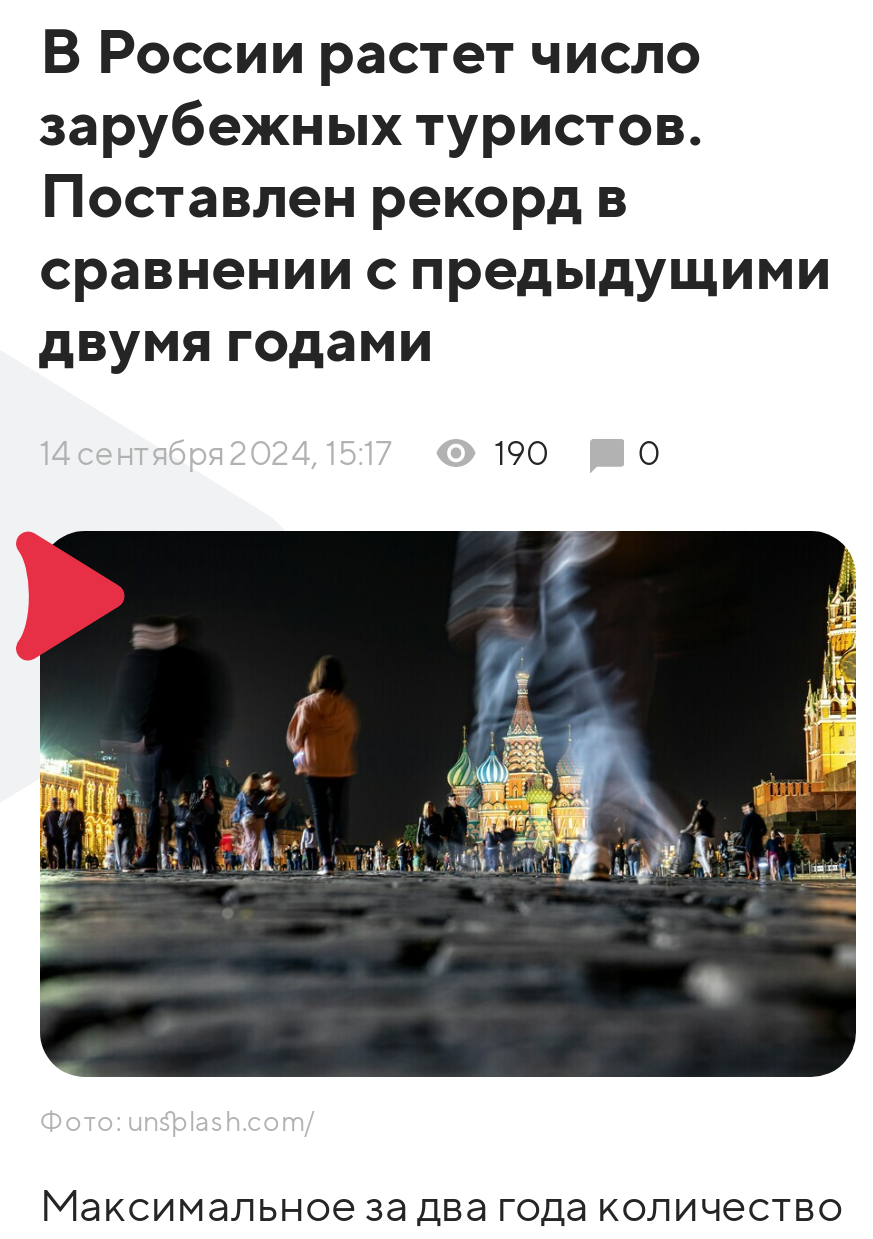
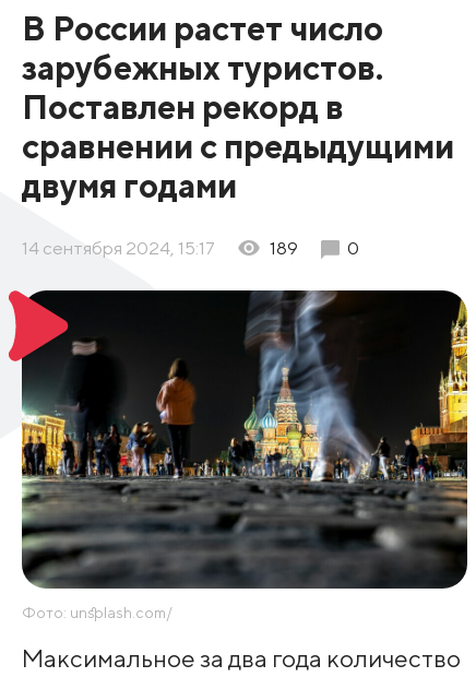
- 190
+ 189
